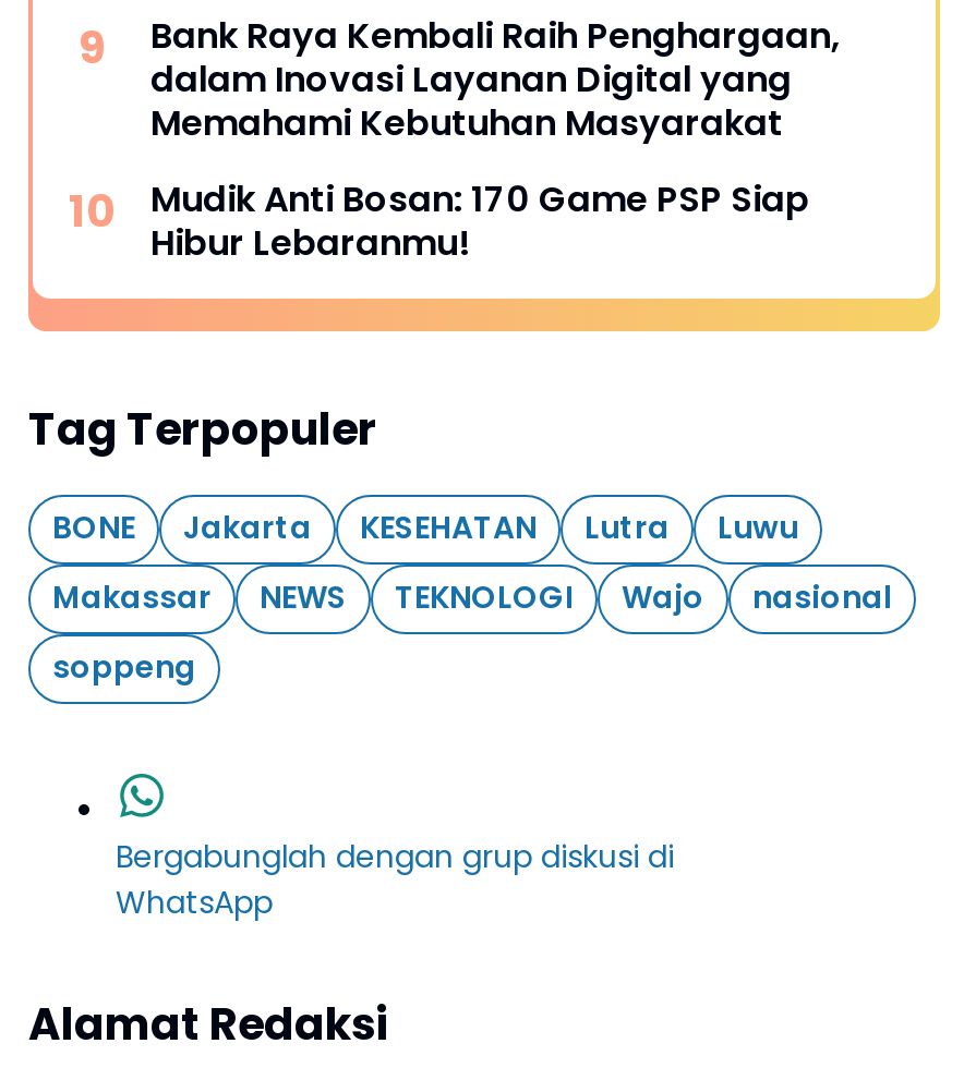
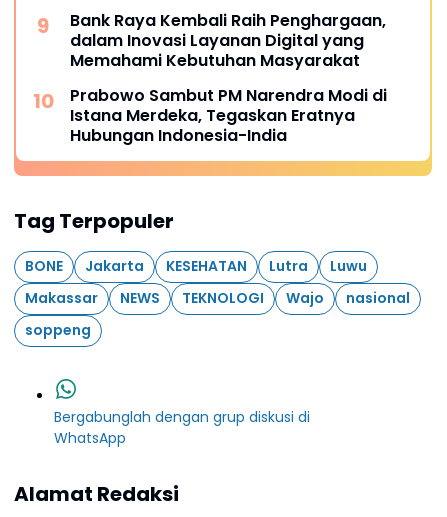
- Mudik Anti Bosan: 170 Game PSP Siap
- Hibur Lebaranmu!
+ Prabowo Sambut PM Narendra Modi di
+ Istana Merdeka, Tegaskan Eratnya
+ Hubungan Indonesia-India
